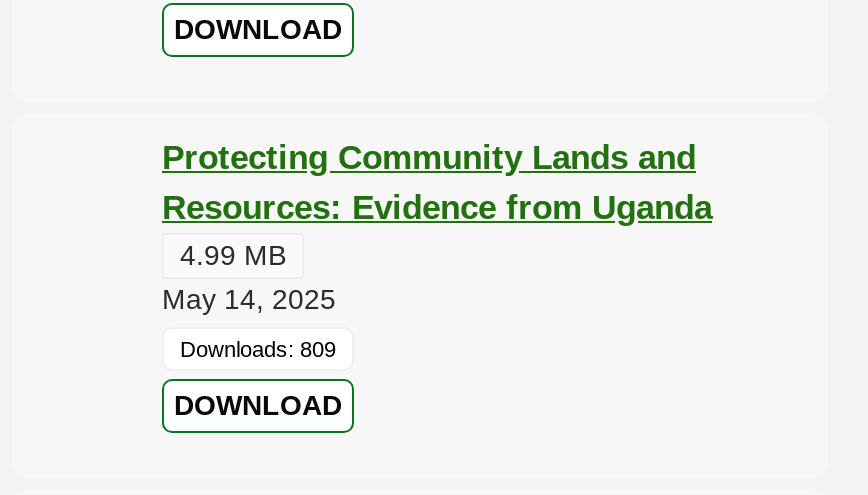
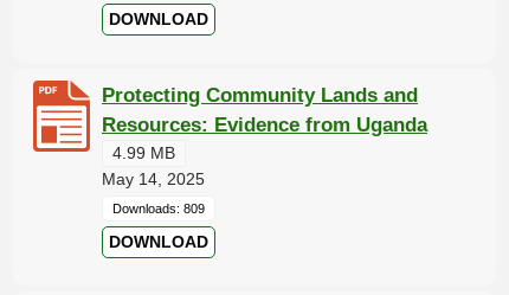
+ [image]
